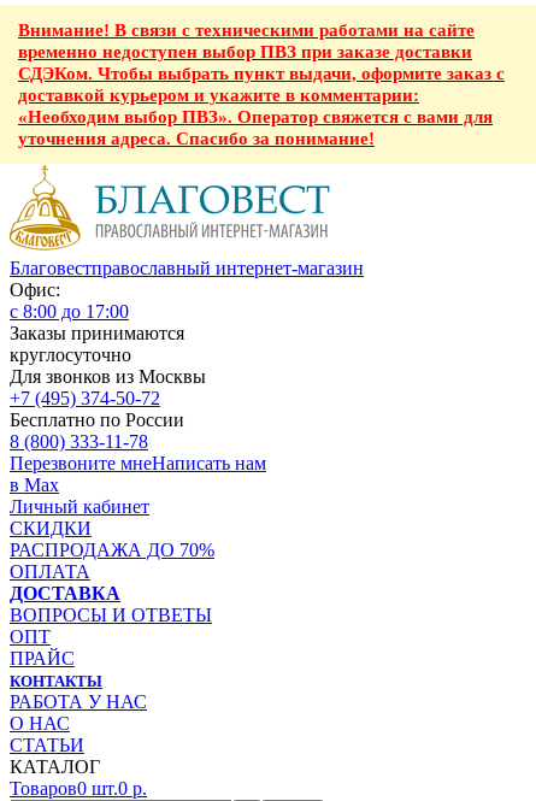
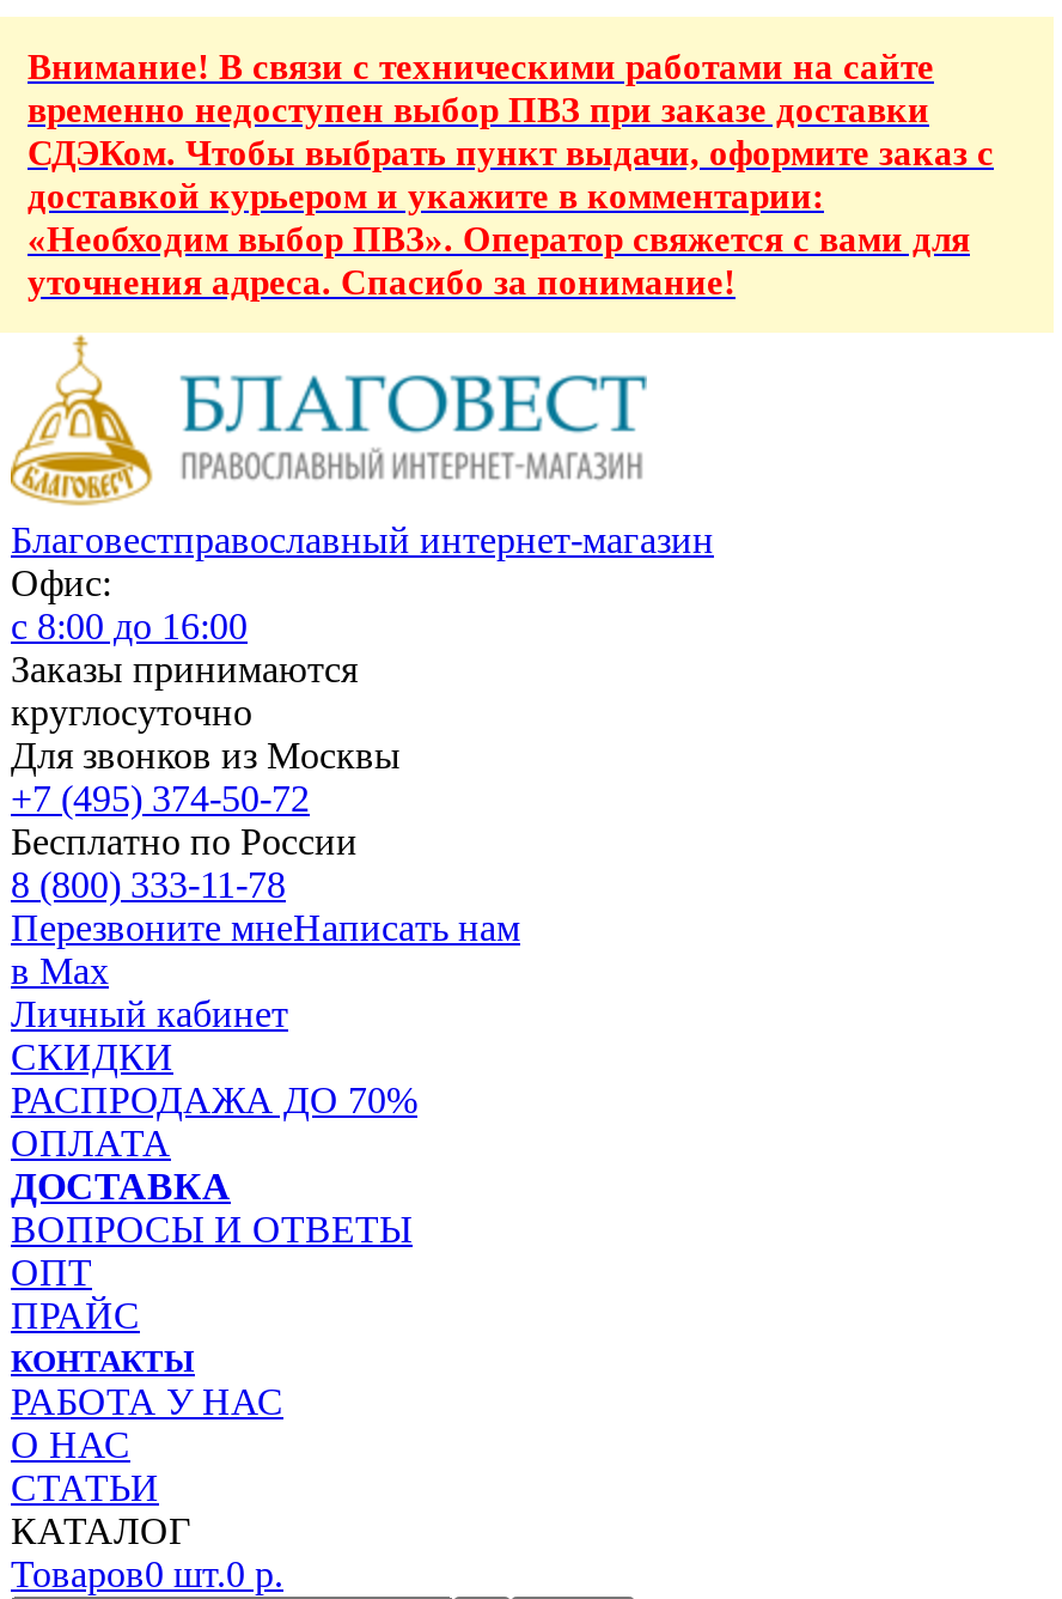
- с 8:00 до 17:00
+ с 8:00 до 16:00
